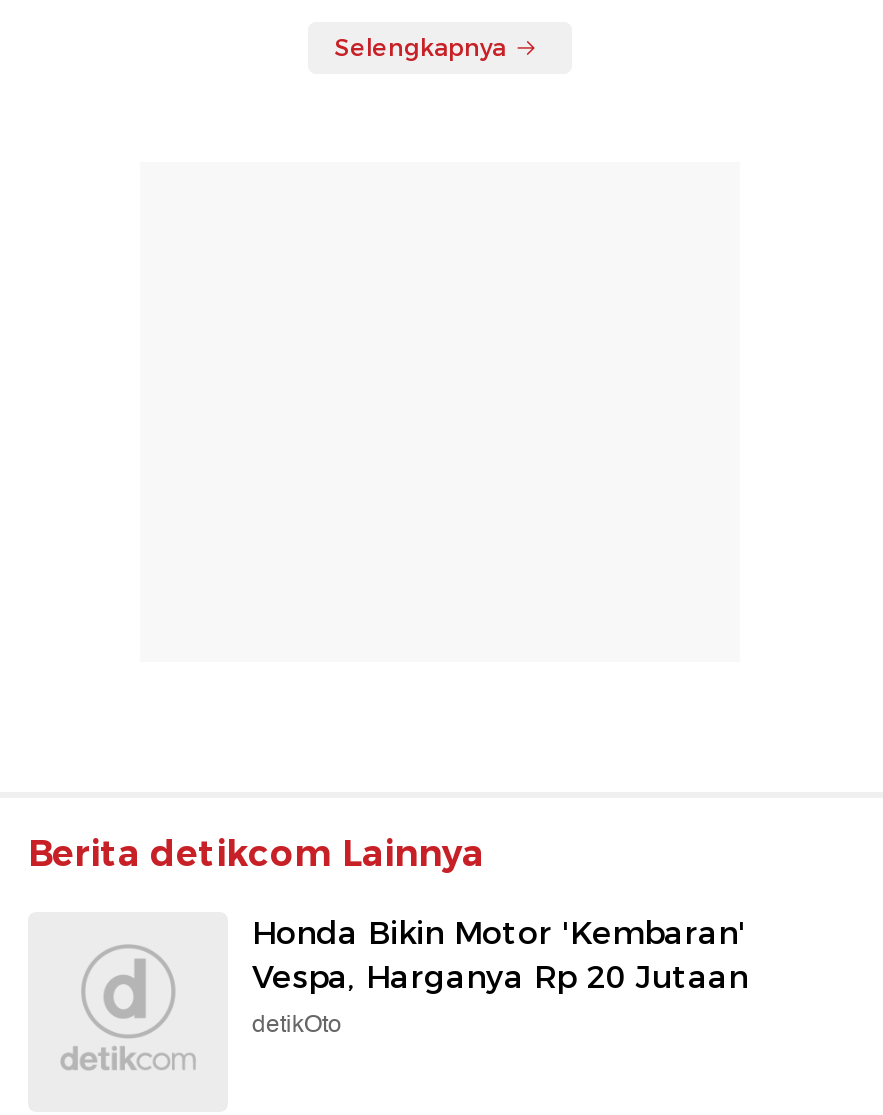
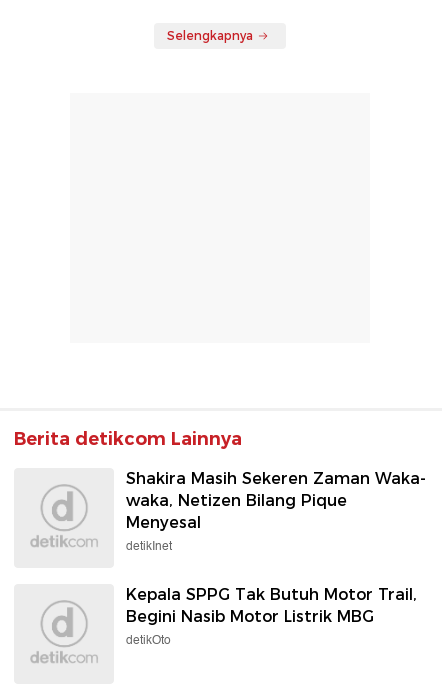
- Honda Bikin Motor 'Kembaran'
- Vespa, Harganya Rp 20 Jutaan
+ Shakira Masih Sekeren Zaman Waka-
+ waka, Netizen Bilang Pique
+ Menyesal
+ detikInet
+ Kepala SPPG Tak Butuh Motor Trail,
+ Begini Nasib Motor Listrik MBG
